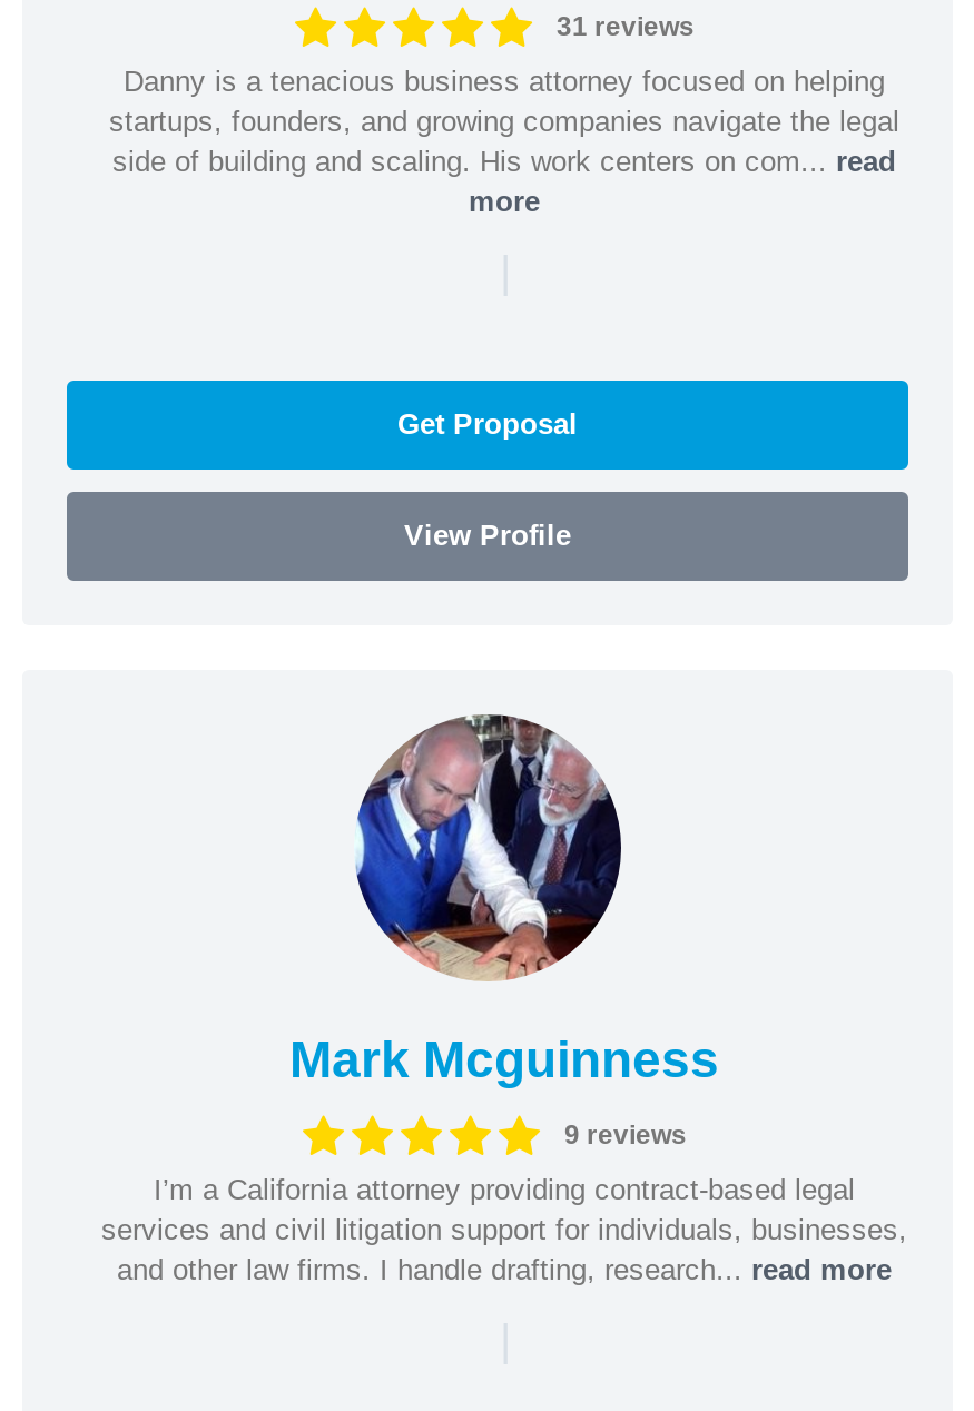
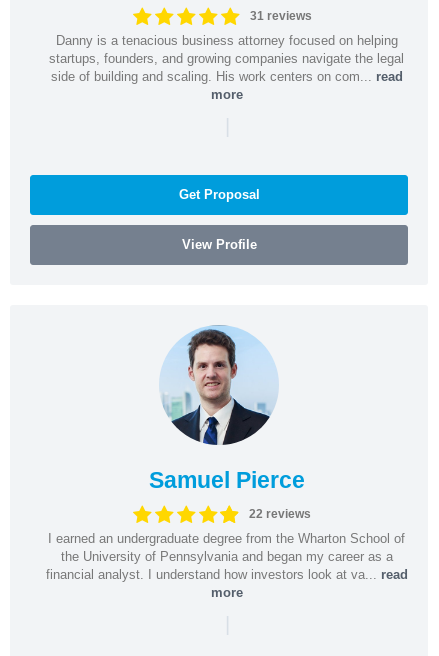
- [image]
- Mark Mcguinness
+ [image]
+ Samuel Pierce

- 9 reviews
+ 22 reviews

- I’m a California attorney providing contract-based legal
- services and civil litigation support for individuals, businesses,
- and other law firms. I handle drafting, research... read more
+ I earned an undergraduate degree from the Wharton School of
+ the University of Pennsylvania and began my career as a
+ financial analyst. I understand how investors look at va... read
+ more
